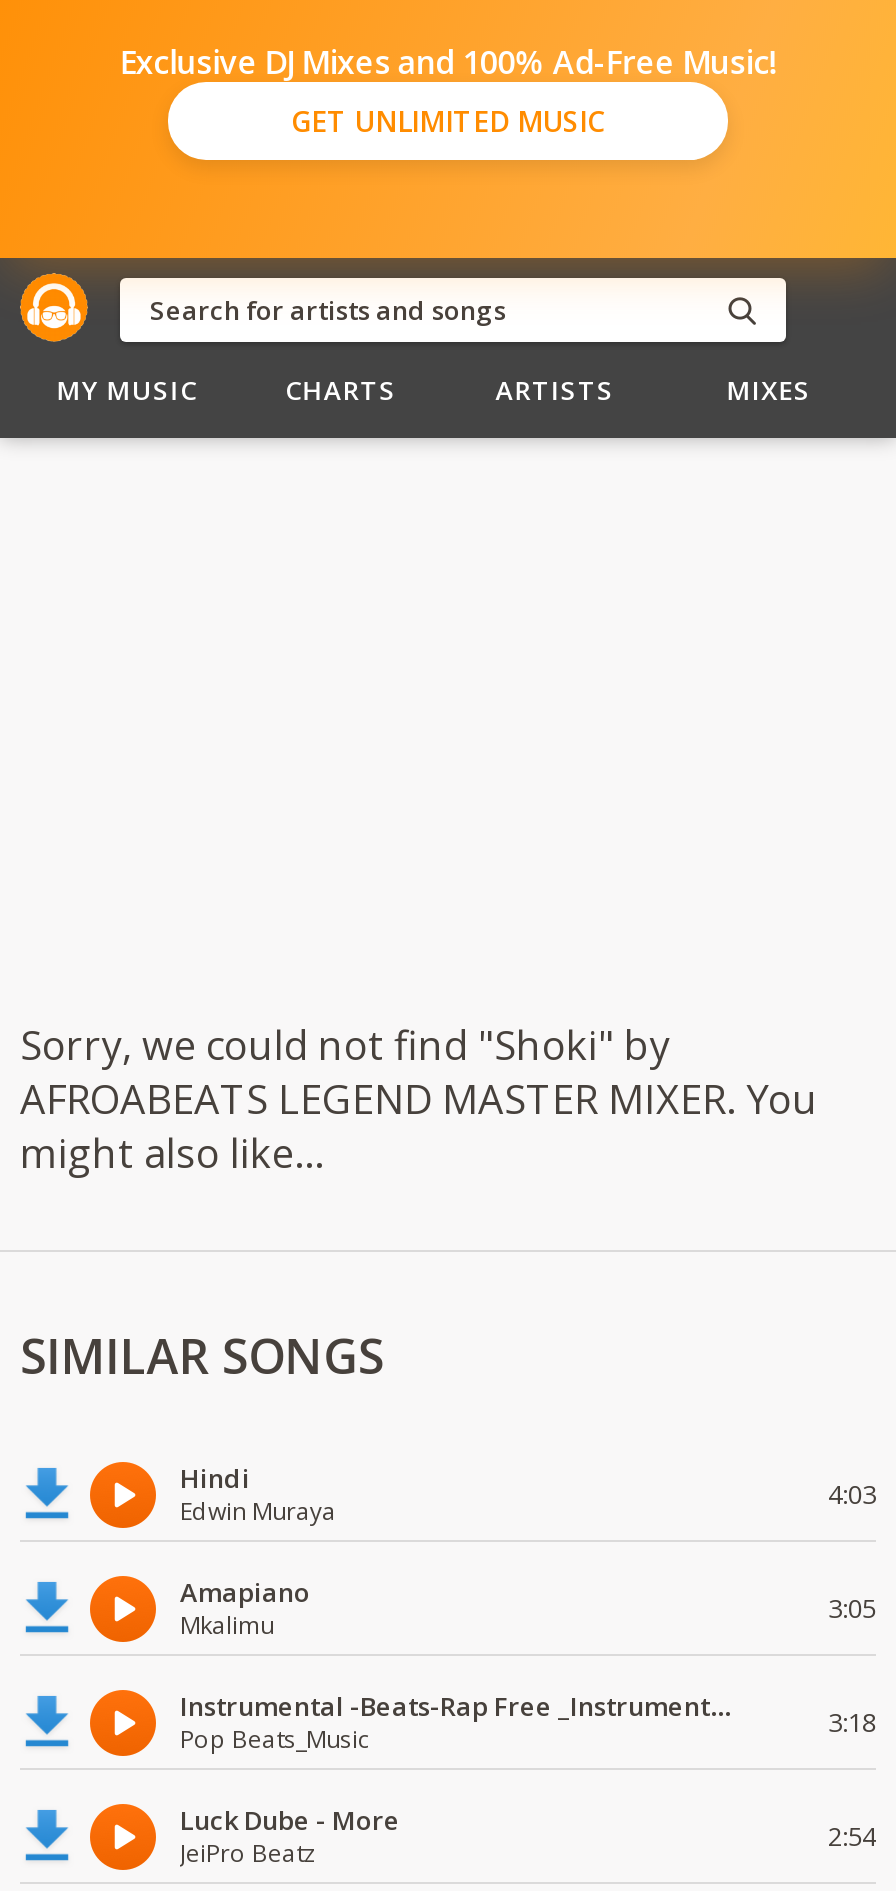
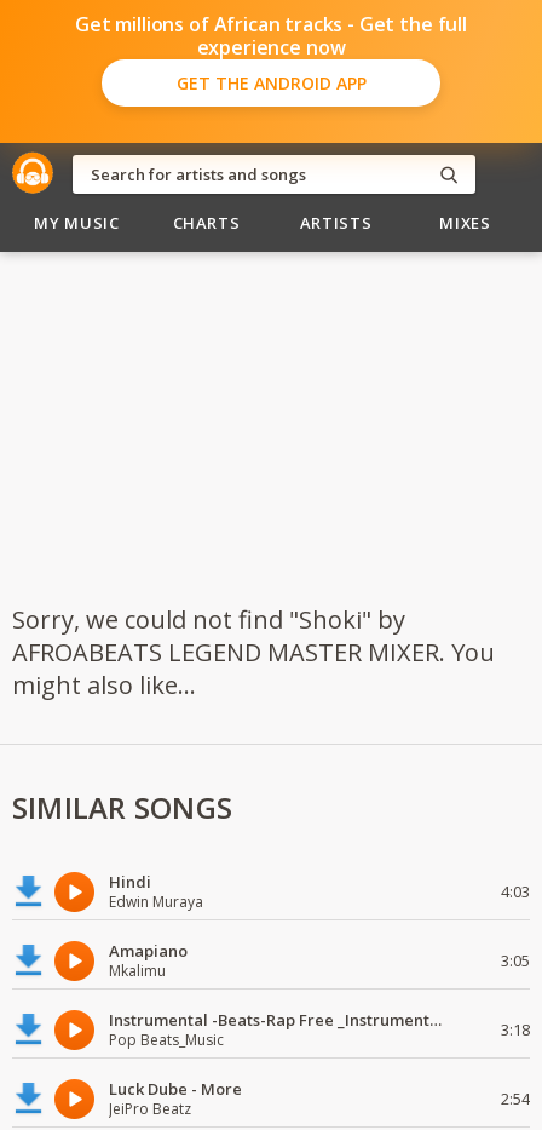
- Exclusive DJ Mixes and 100% Ad-Free Music!
- GET UNLIMITED MUSIC
+ Get millions of African tracks - Get the full
+ experience now
+ GET THE ANDROID APP
